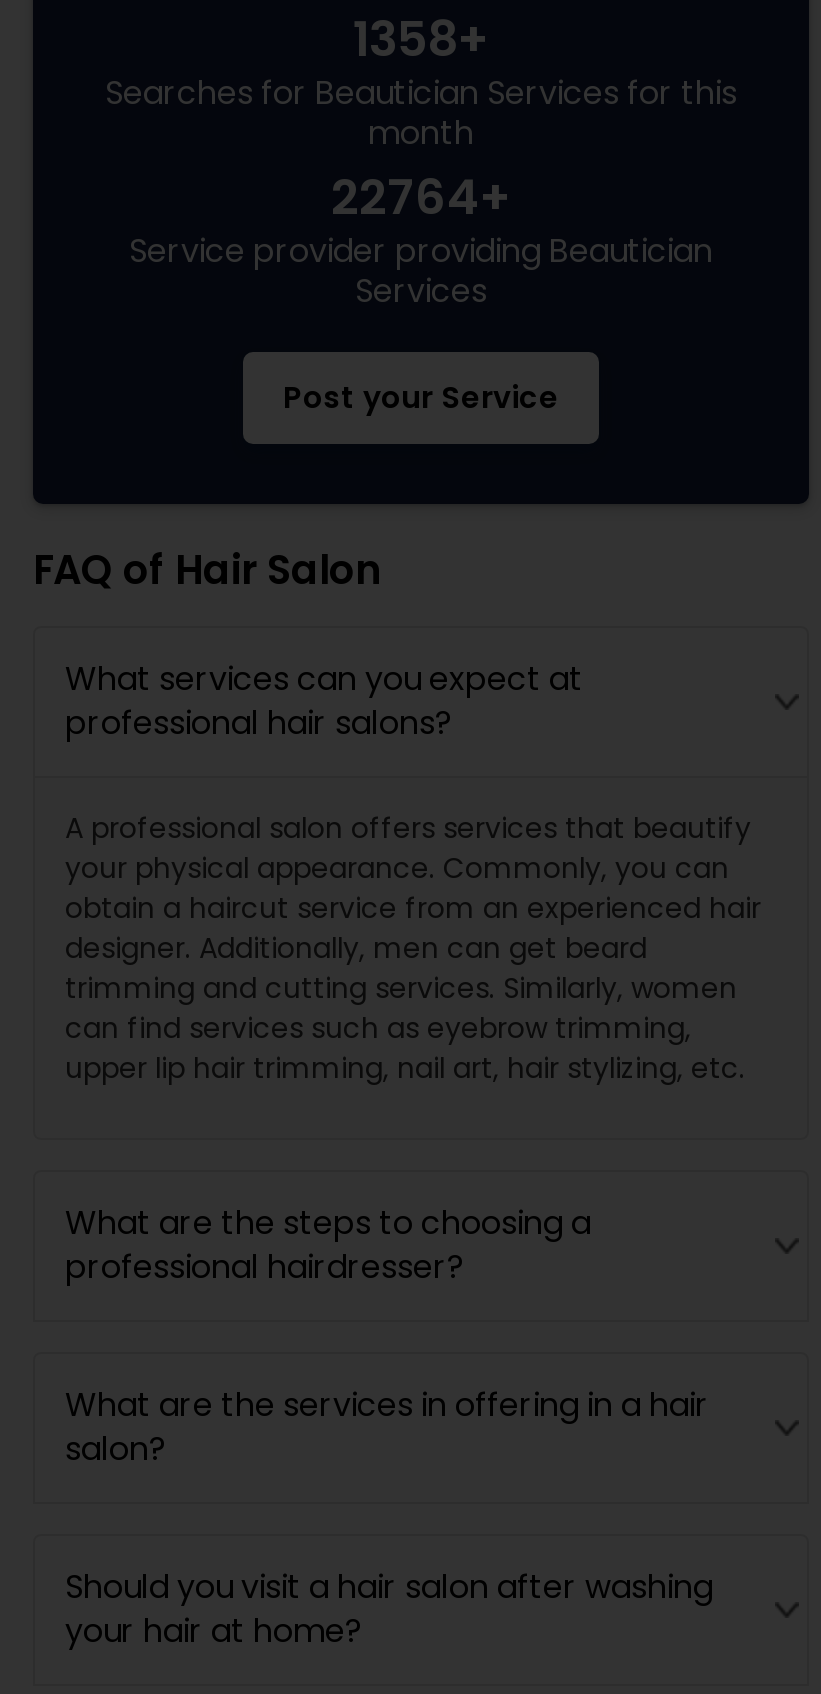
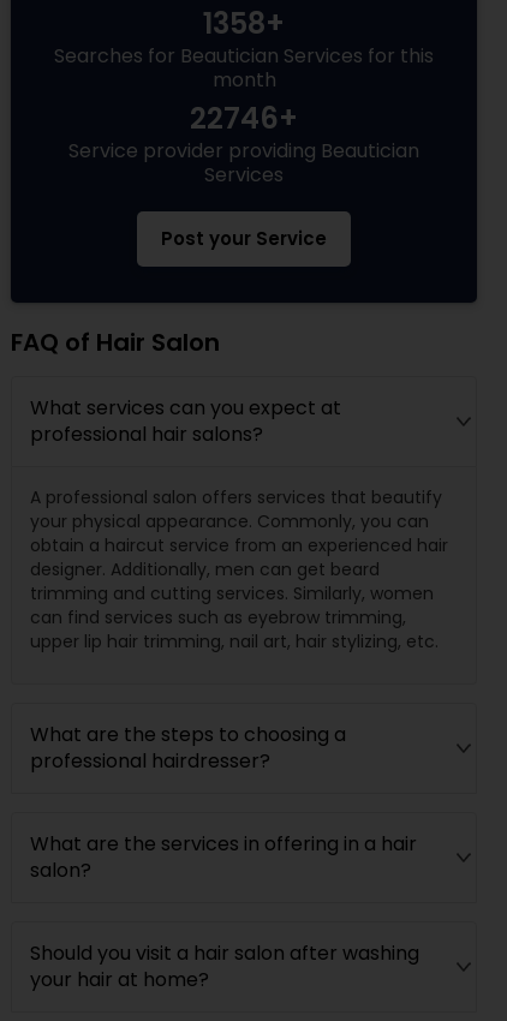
- 22764+
+ 22746+
